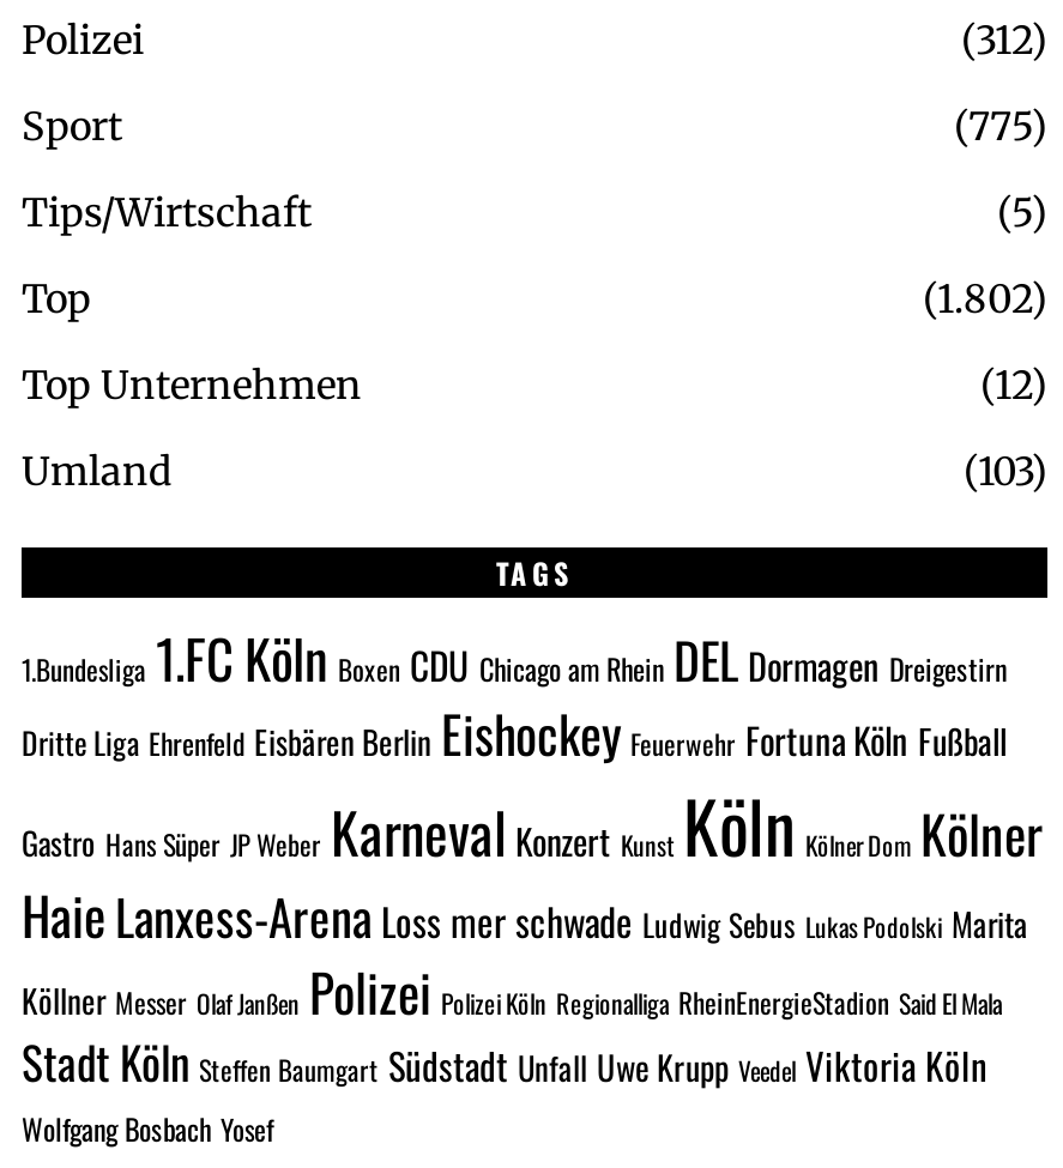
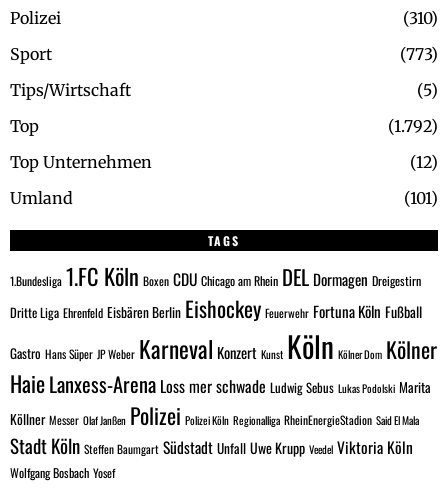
- 312
+ 310

- 775
+ 773

- 1.802
+ 1.792

- 103
+ 101
